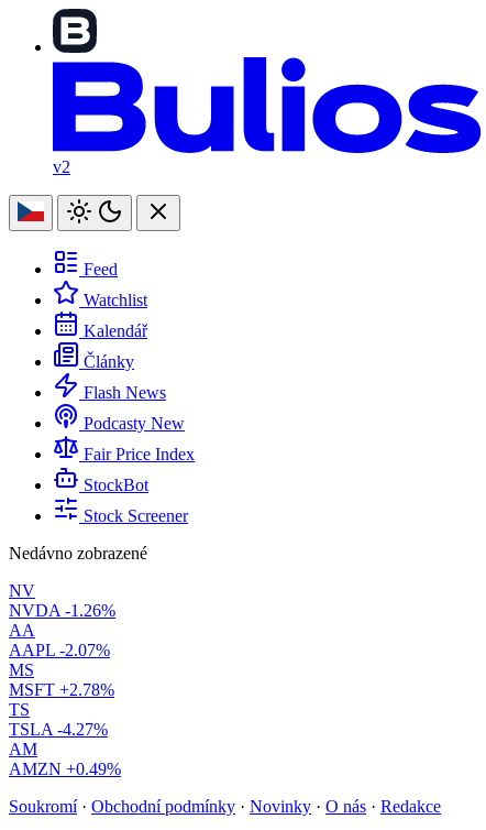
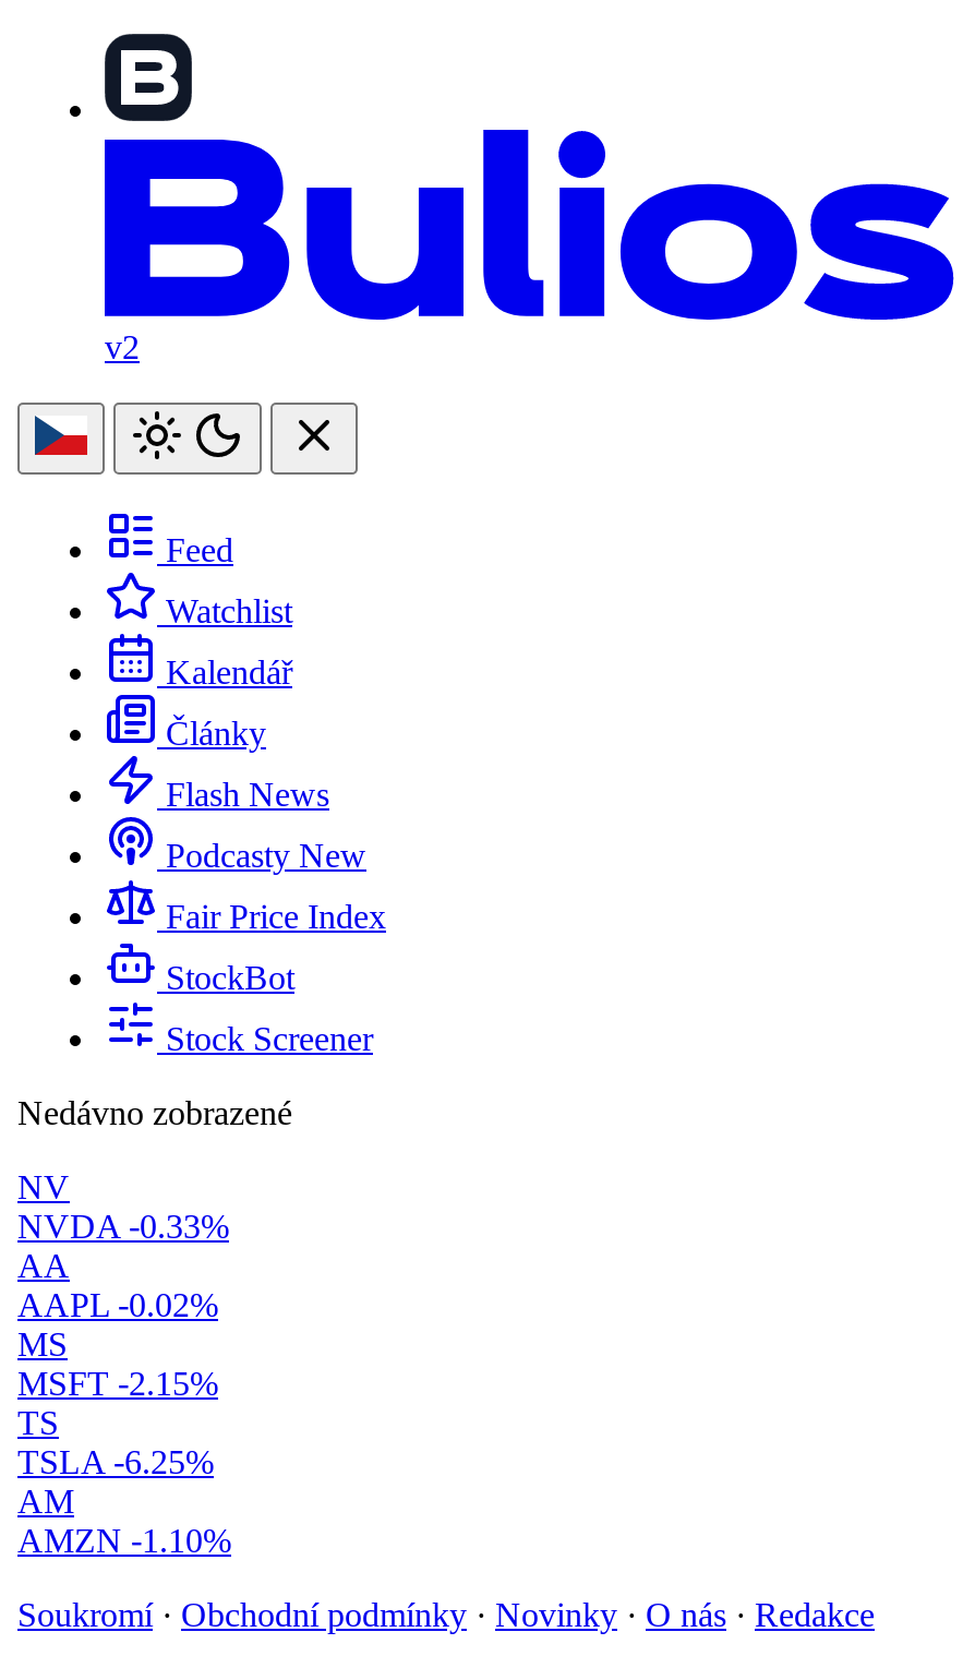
- NVDA -1.26%
+ NVDA -0.33%

- AAPL -2.07%
+ AAPL -0.02%

- MSFT +2.78%
+ MSFT -2.15%

- TSLA -4.27%
+ TSLA -6.25%

- AMZN +0.49%
+ AMZN -1.10%
